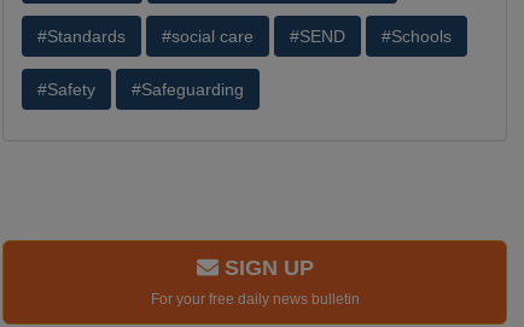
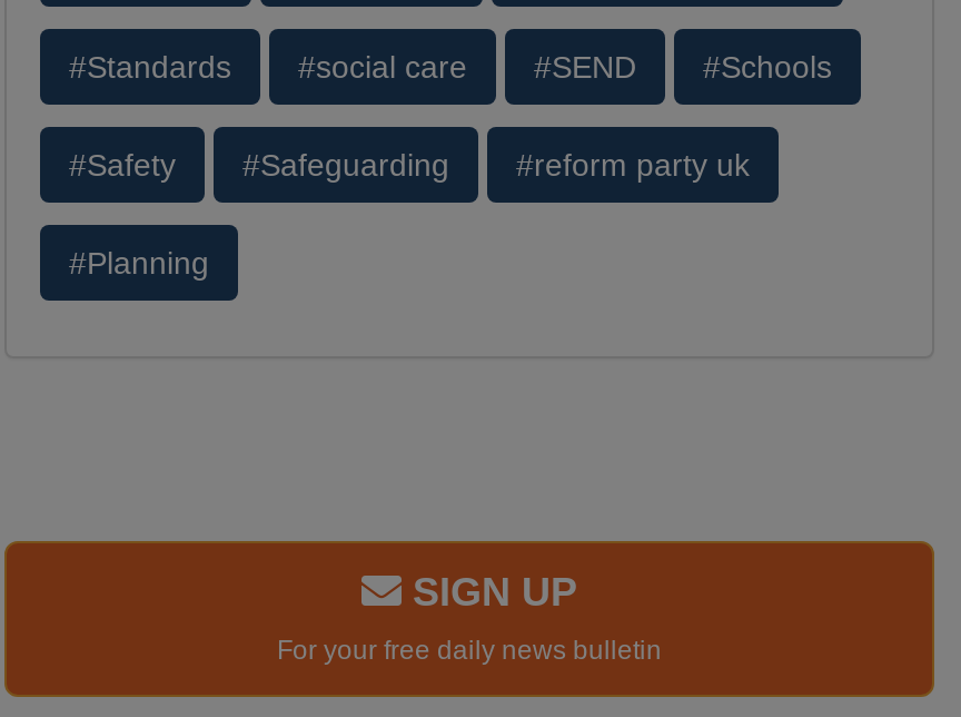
+ #reform party uk
+ #Planning
